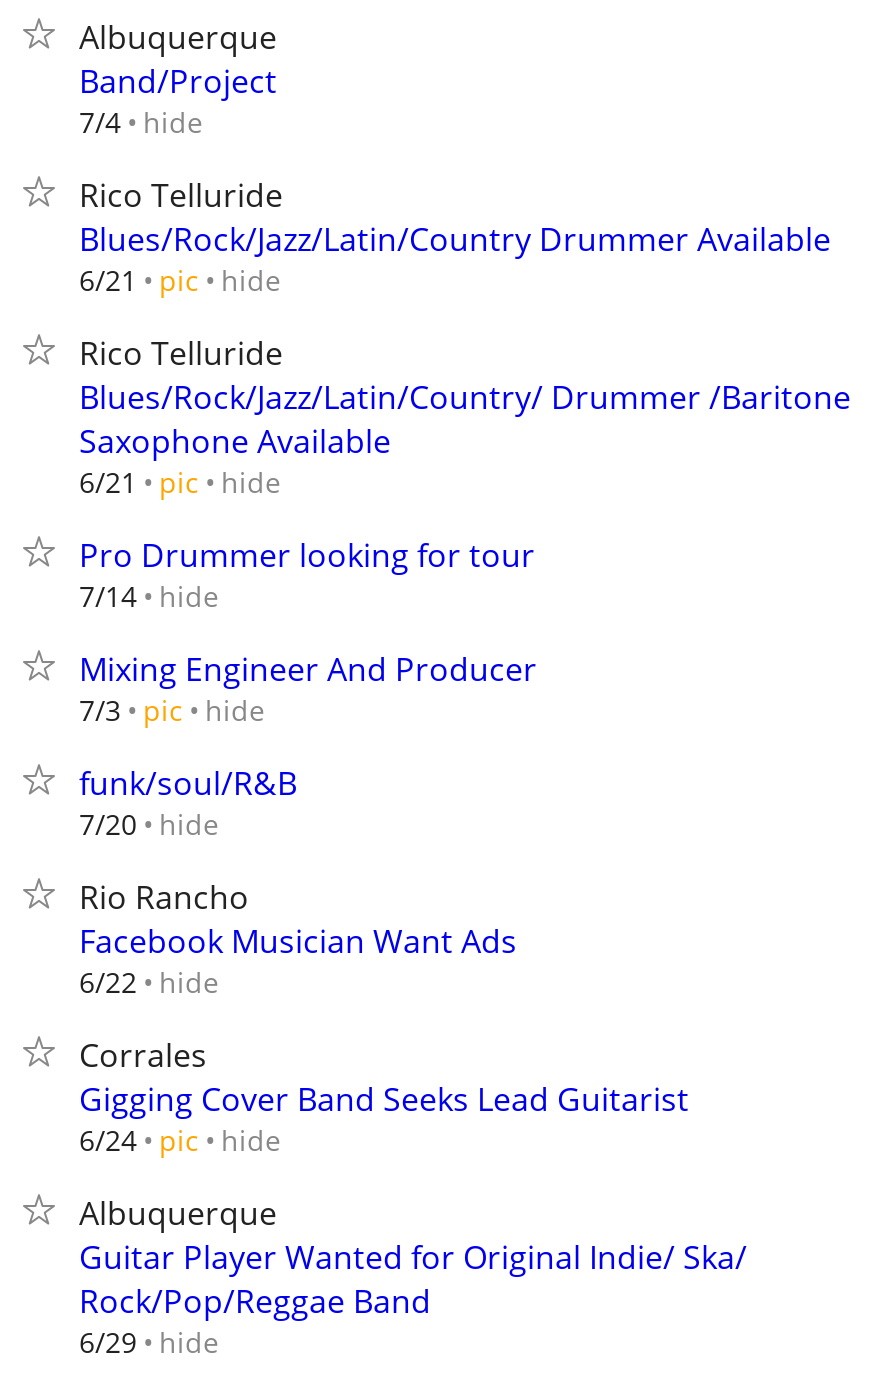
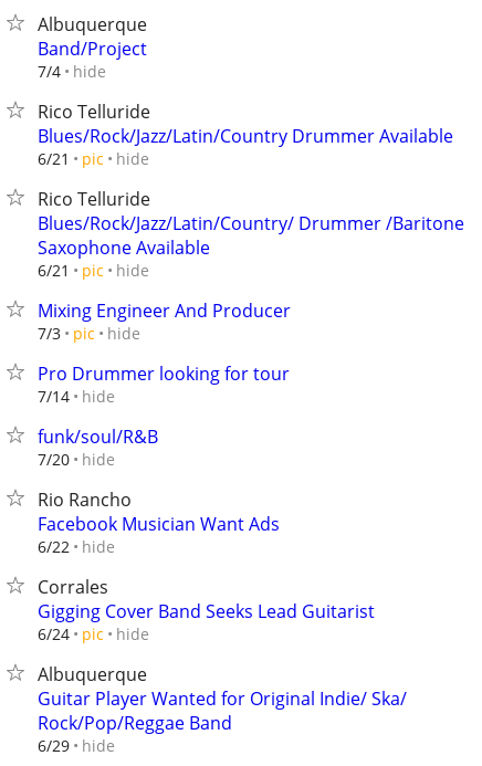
moved down: Pro Drummer looking for tour | 7/14 hide

moved up: Mixing Engineer And Producer | 7/3 pic hide
